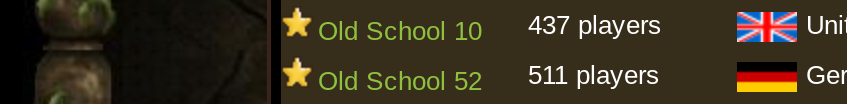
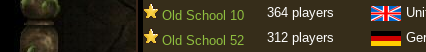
- Old School 10 437 players
+ Old School 10 364 players

- Old School 52 511 players
+ Old School 52 312 players
